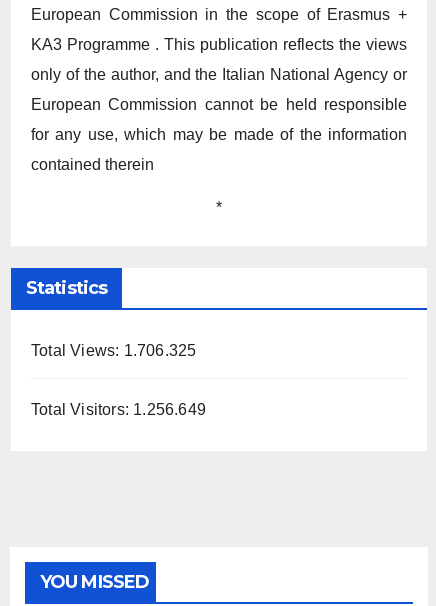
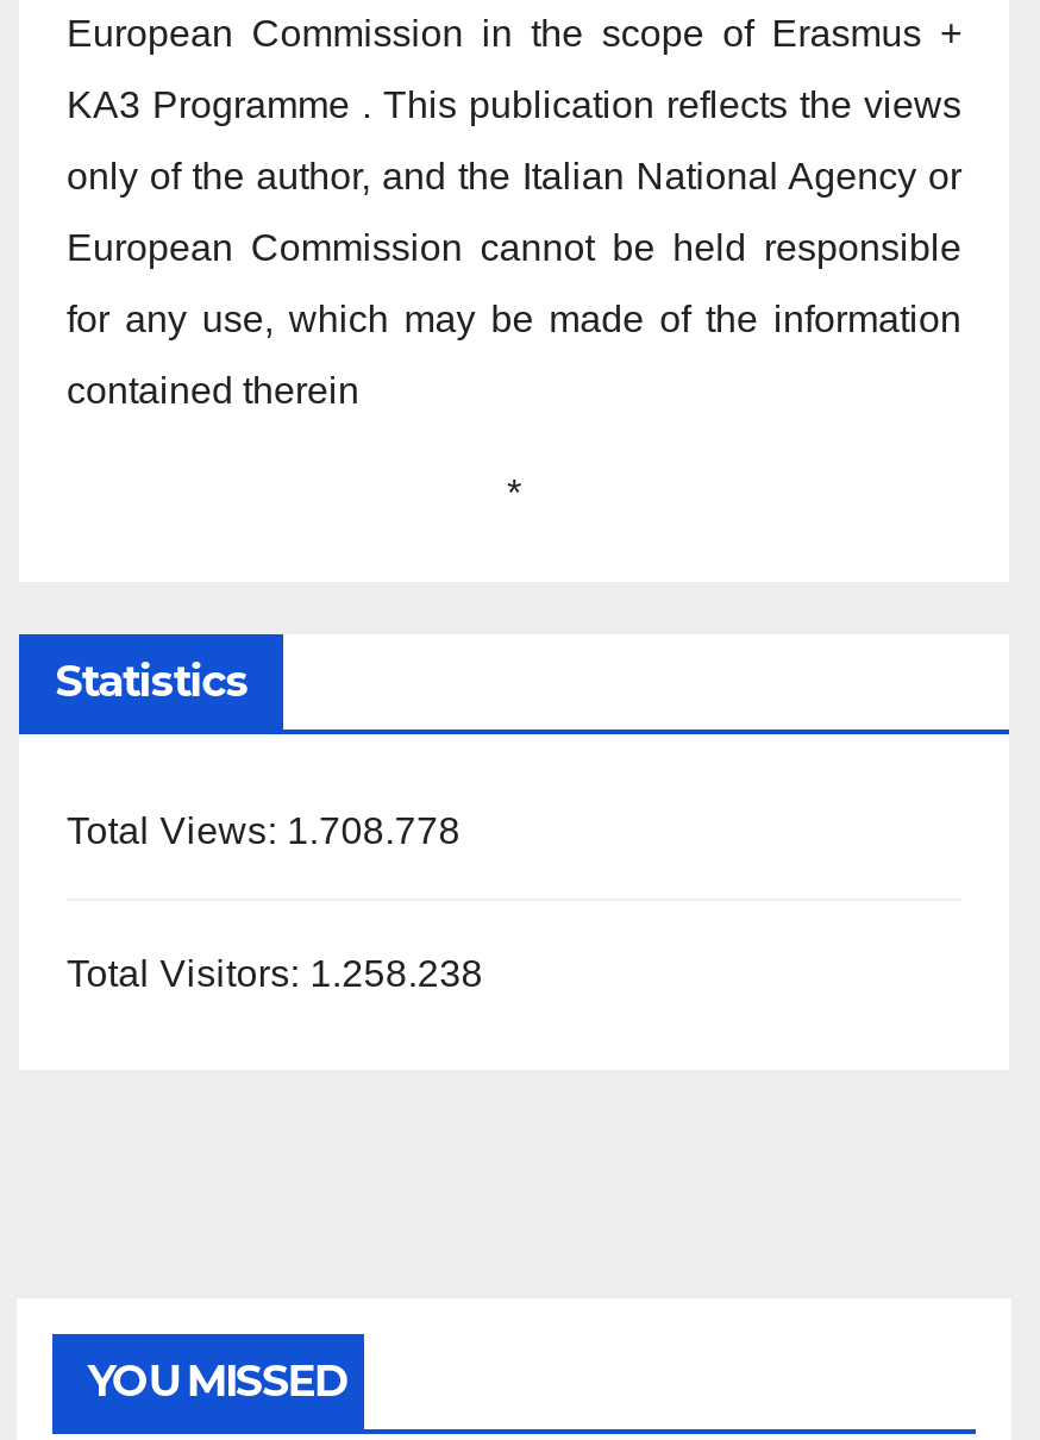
- Total Views: 1.706.325
+ Total Views: 1.708.778

- Total Visitors: 1.256.649
+ Total Visitors: 1.258.238
